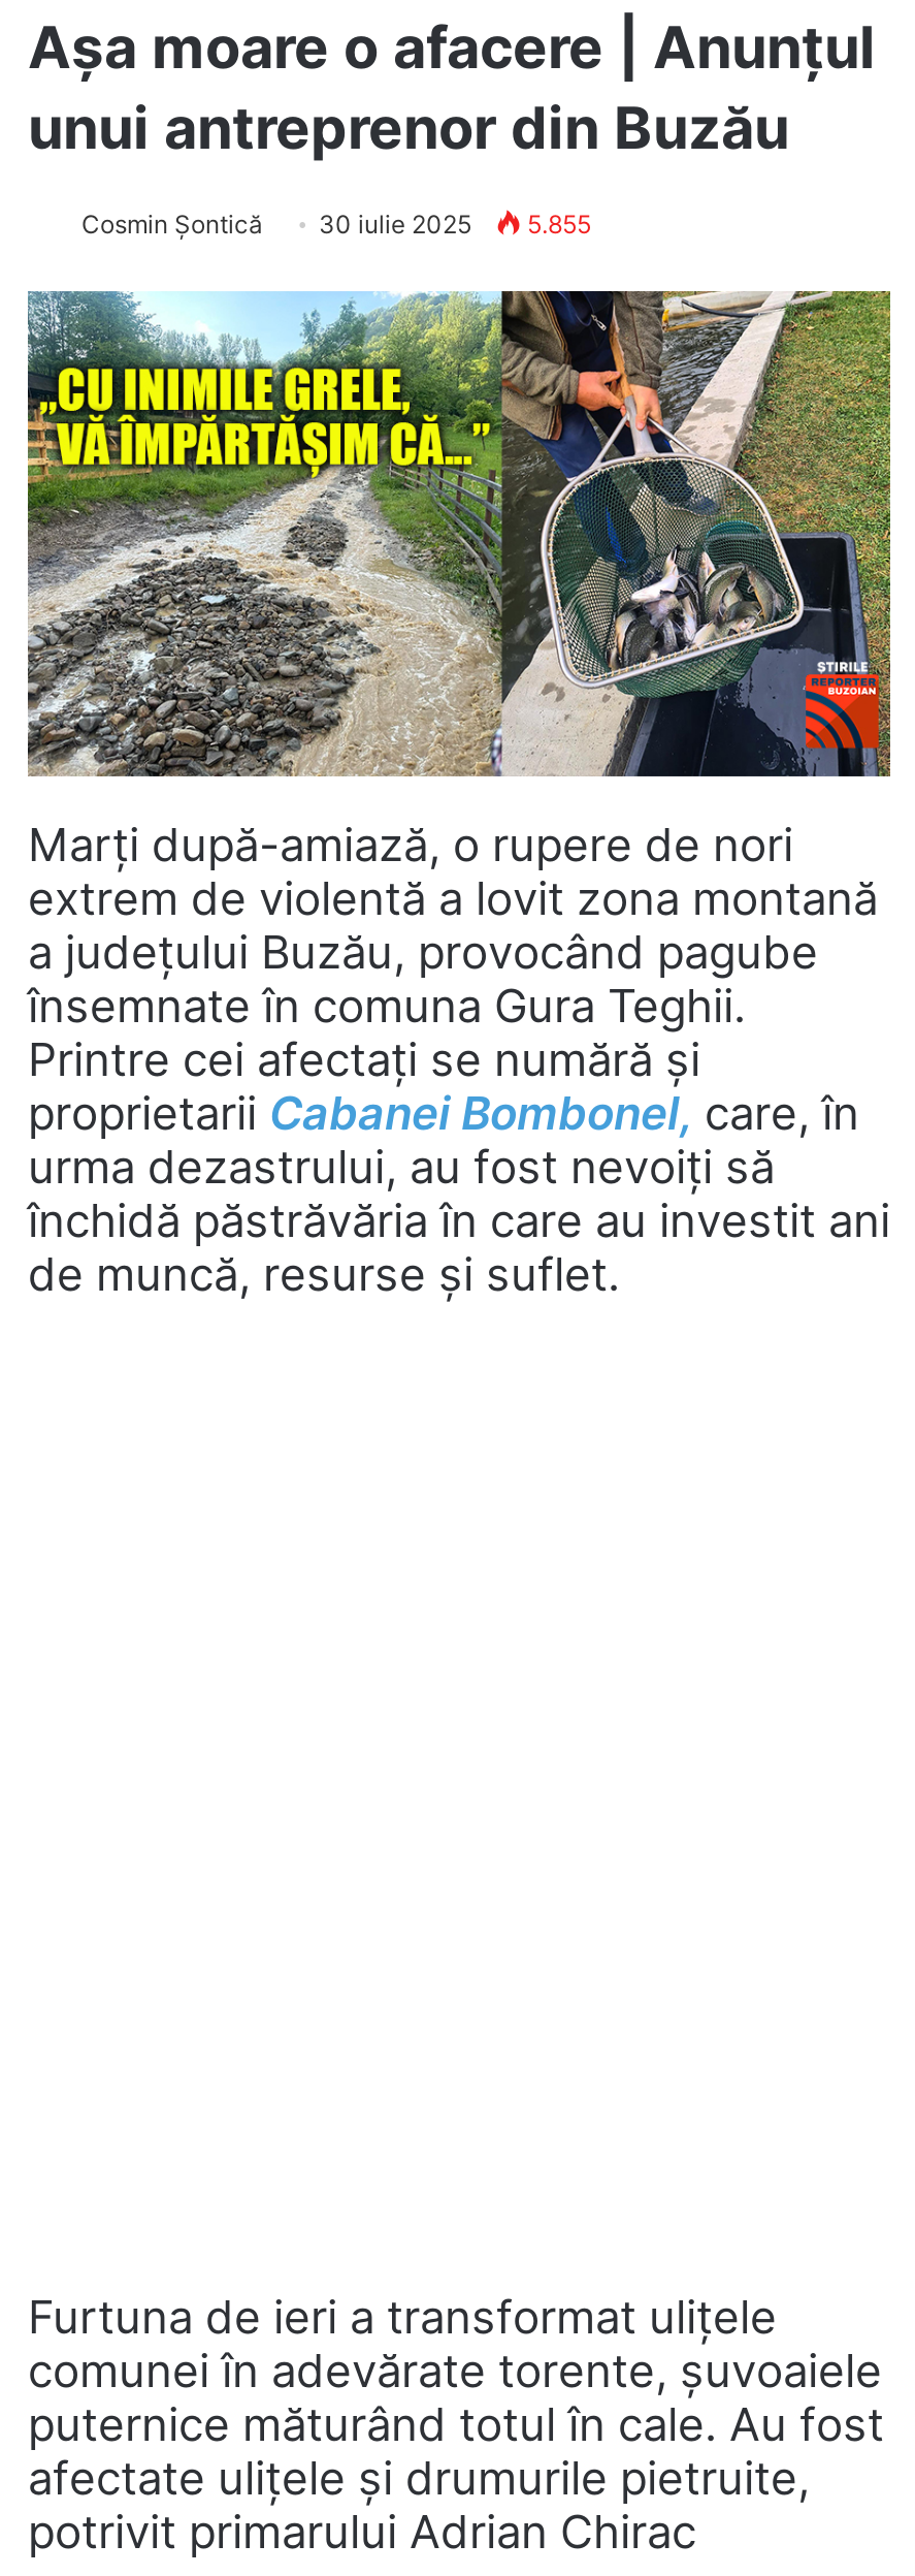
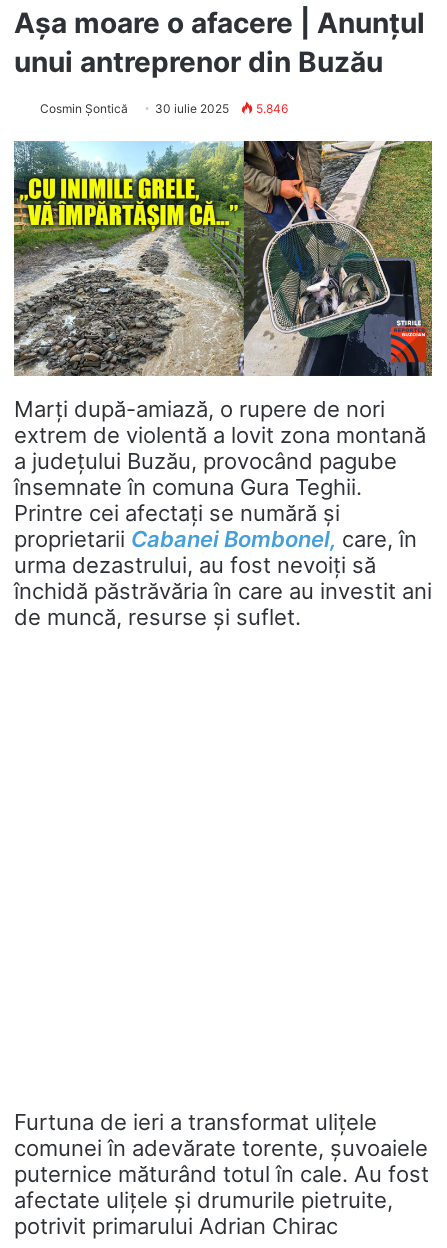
- Cosmin Șontică 30 iulie 2025 5.855
+ Cosmin Șontică 30 iulie 2025 5.846
